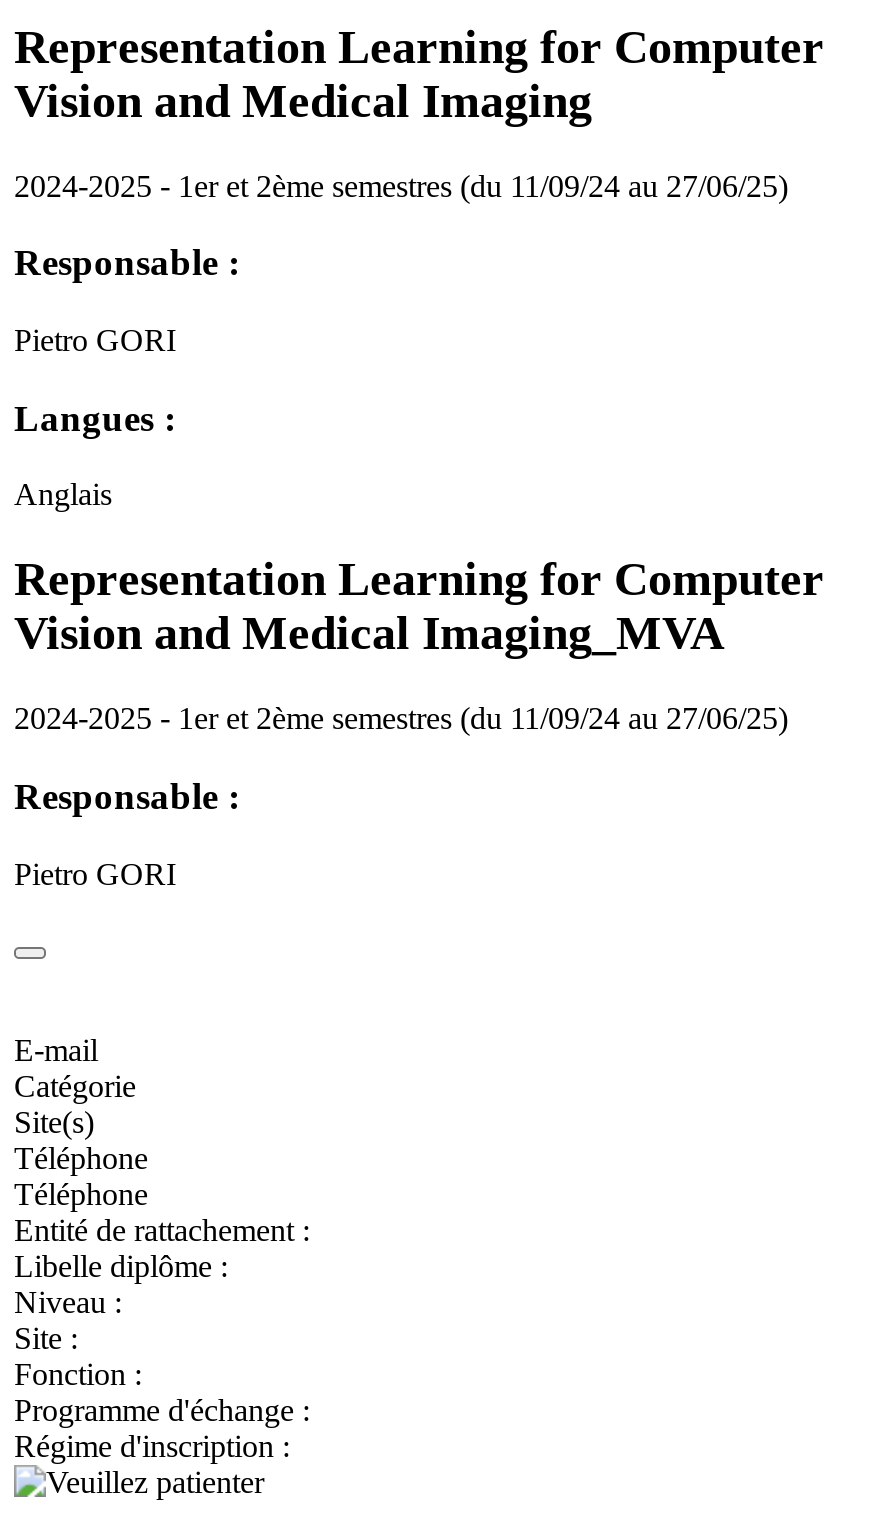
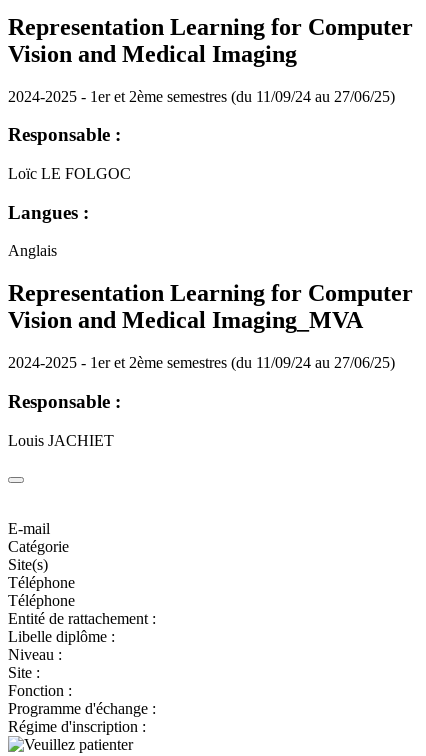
- Pietro GORI
+ Loïc LE FOLGOC

- Pietro GORI
+ Louis JACHIET
